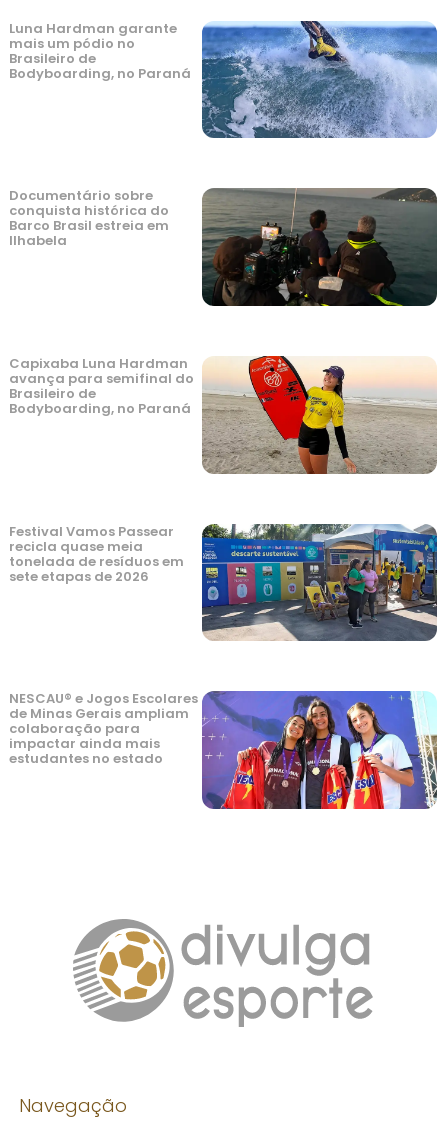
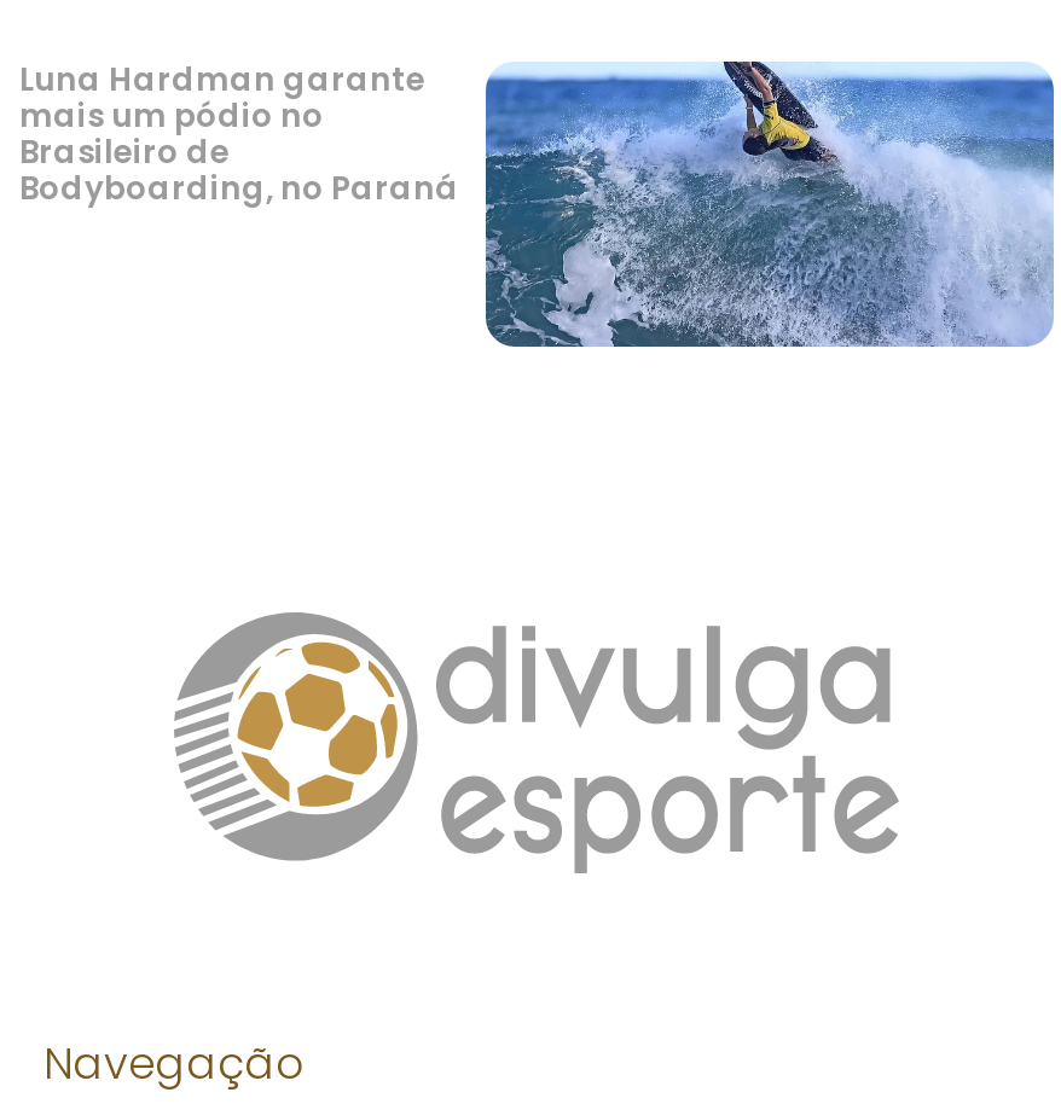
- [image]
- Documentário sobre
- conquista histórica do
- Barco Brasil estreia em
- Ilhabela

- [image]
- Capixaba Luna Hardman
- avança para semifinal do
- Brasileiro de
- Bodyboarding, no Paraná

- [image]
- Festival Vamos Passear
- recicla quase meia
- tonelada de resíduos em
- sete etapas de 2026

- [image]
- NESCAU® e Jogos Escolares
- de Minas Gerais ampliam
- colaboração para
- impactar ainda mais
- estudantes no estado
